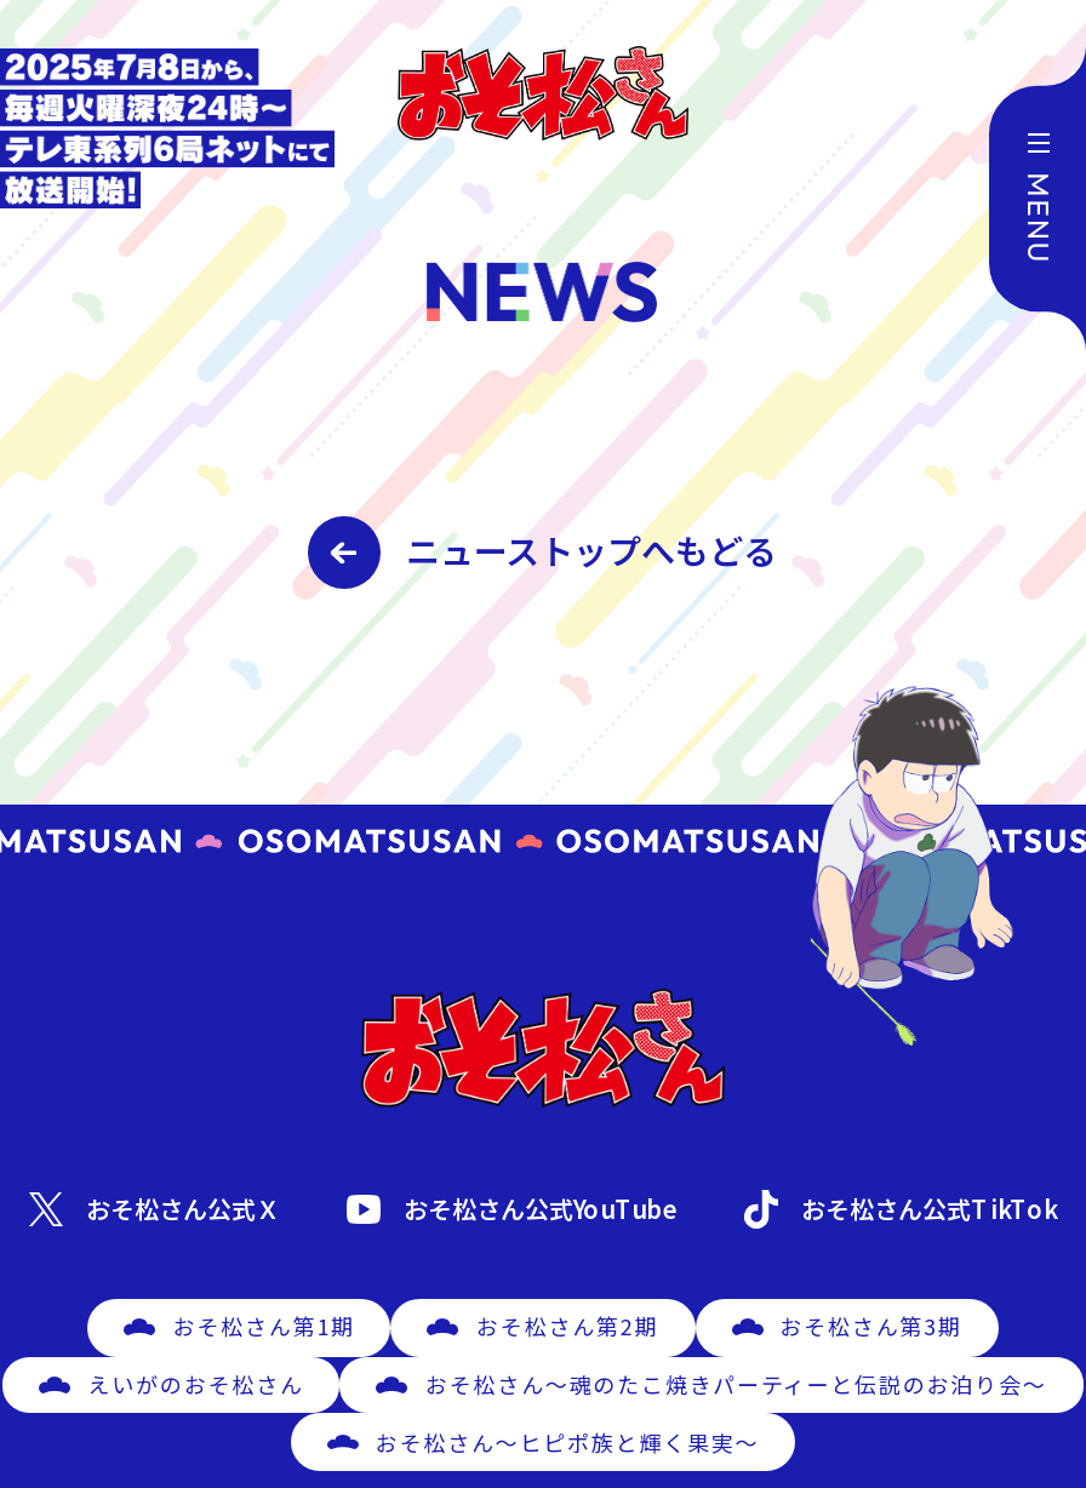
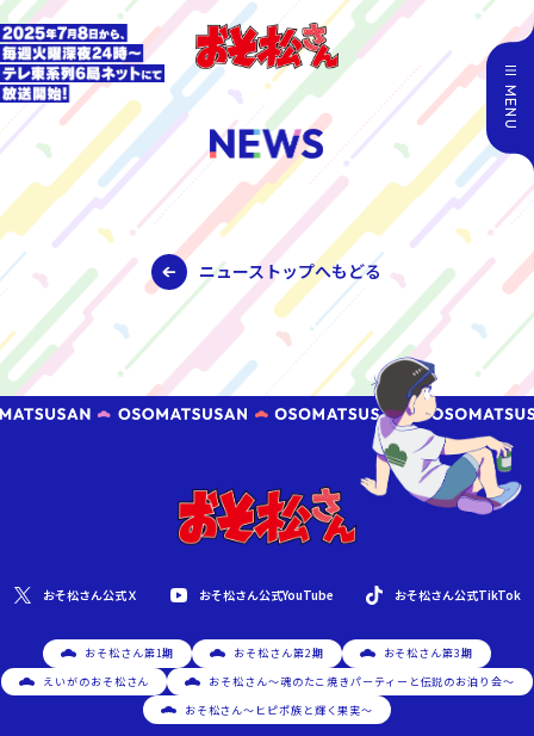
- [image]
+ [image]
